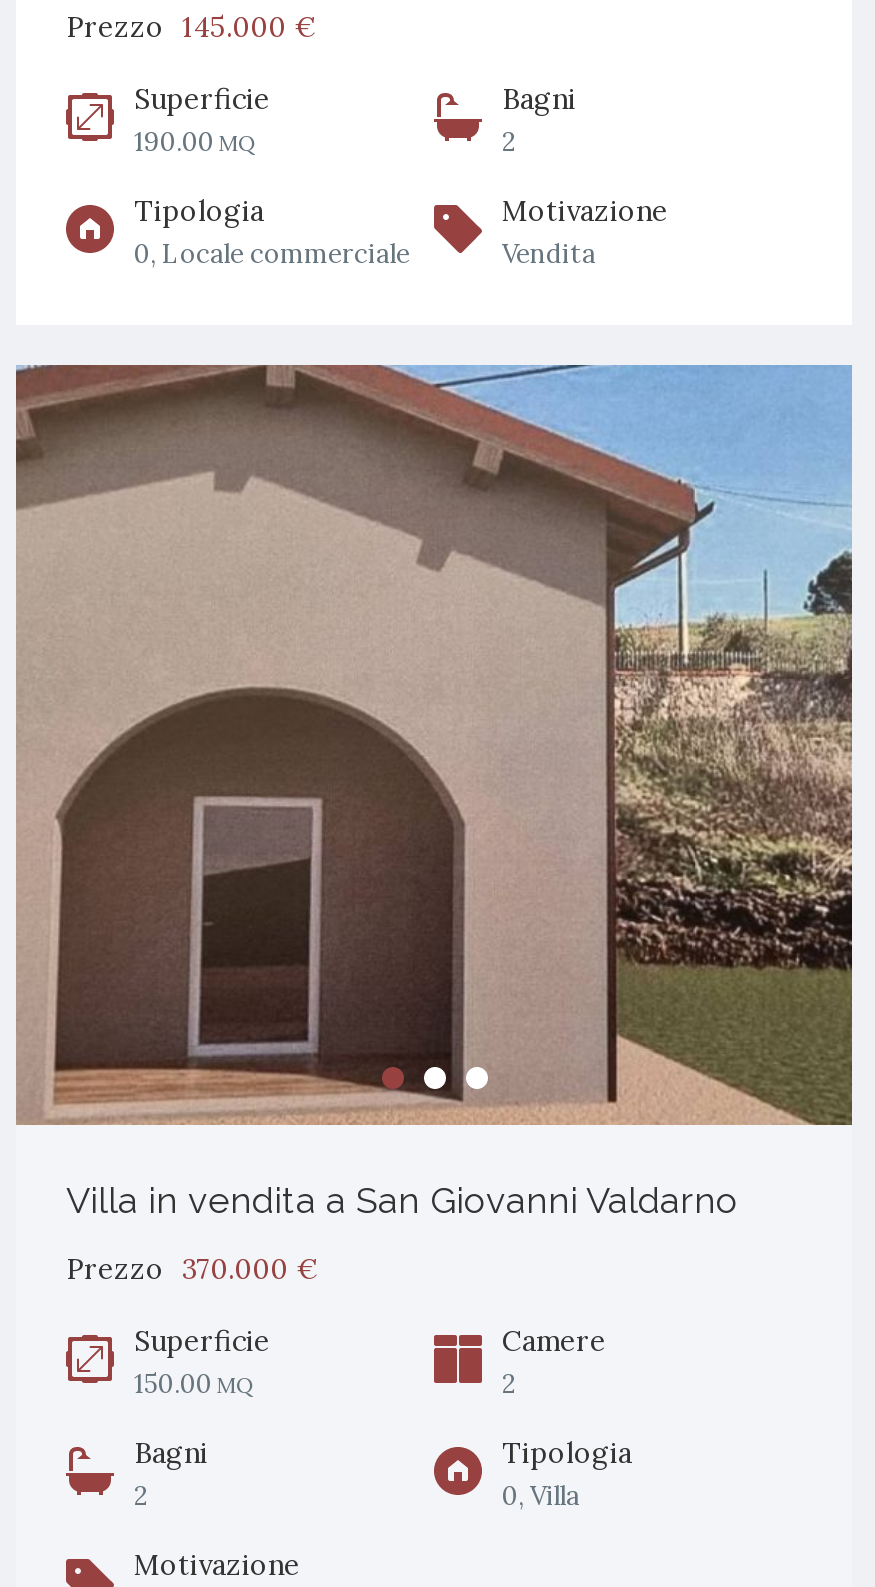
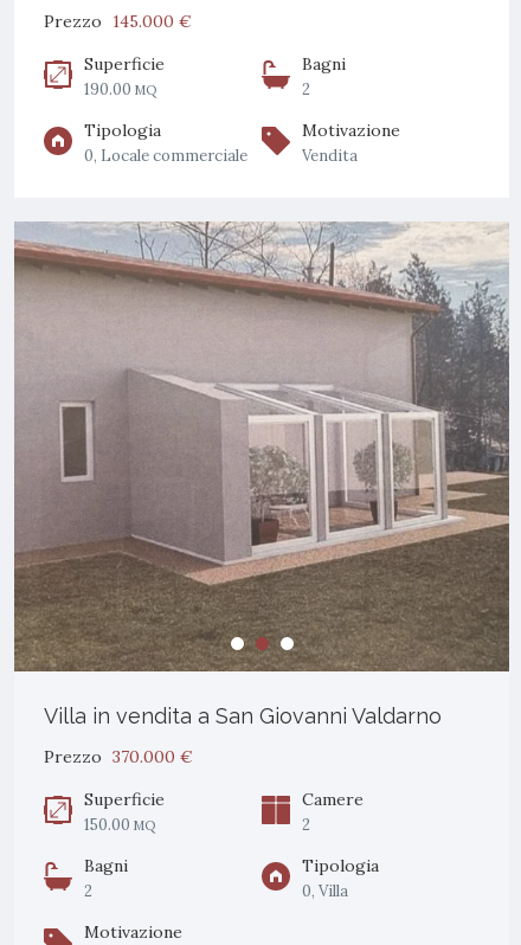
- [image]
+ [image]
